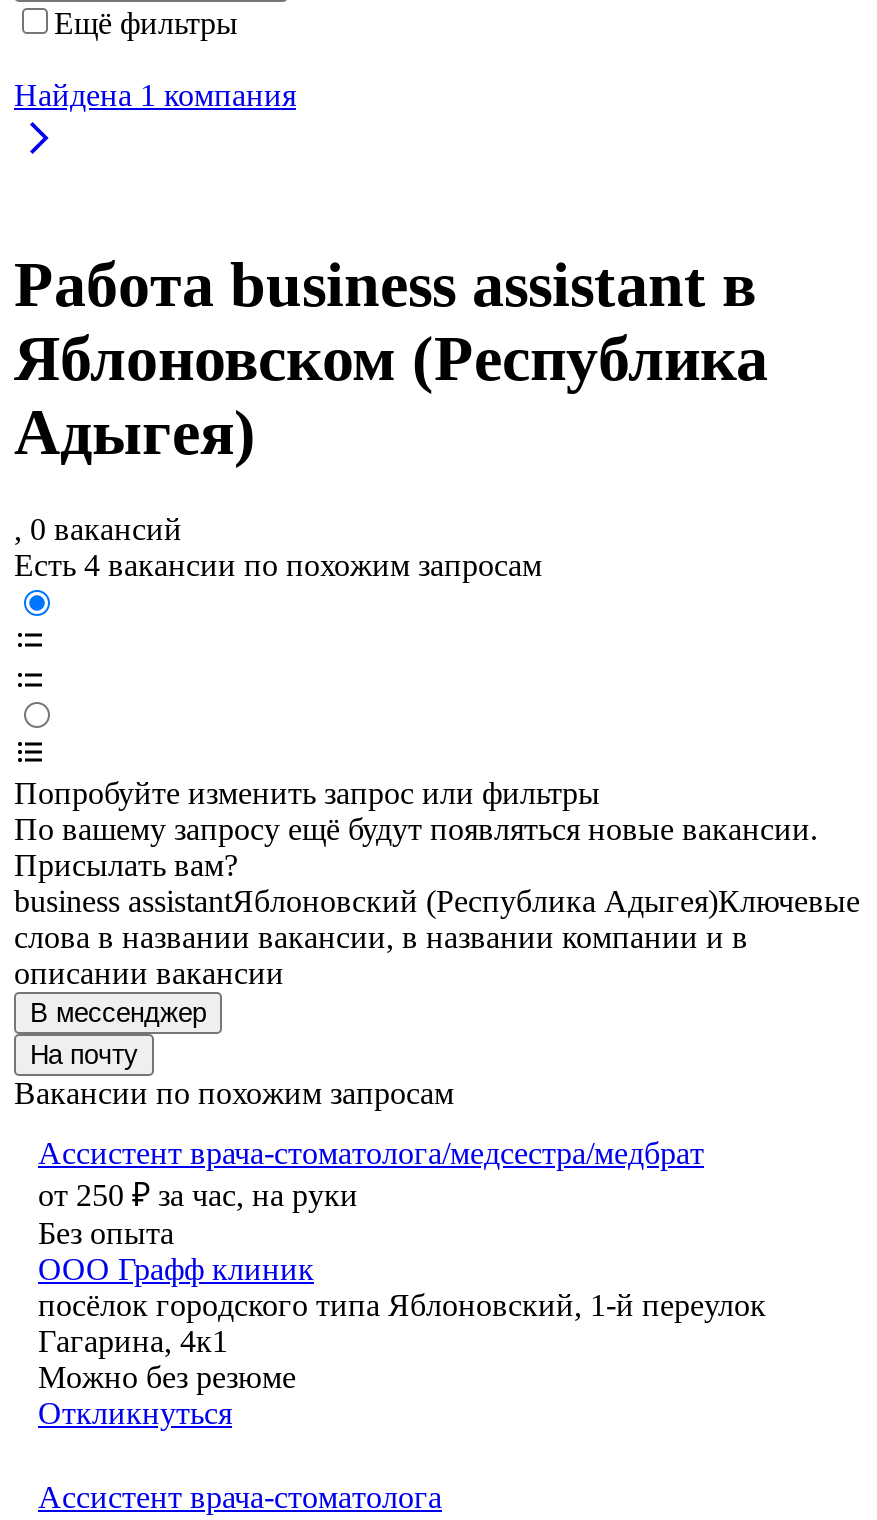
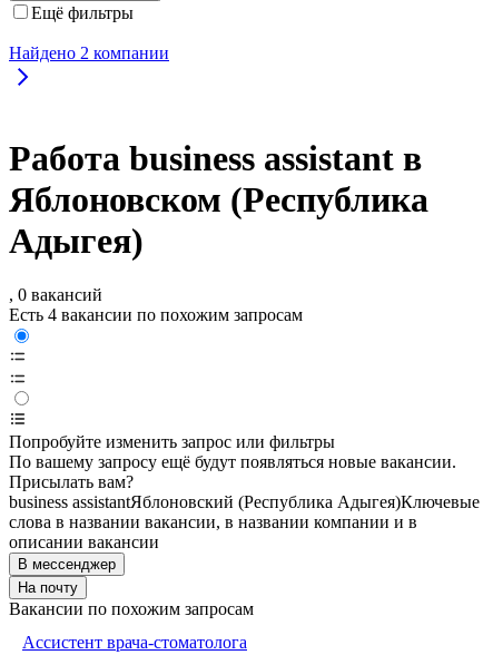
- Найдена 1 компания
+ Найдено 2 компании

- Ассистент врача-стоматолога/медсестра/медбрат
- от 250 ₽ за час, на руки
- Без опыта
- ООО Графф клиник
- посёлок городского типа Яблоновский, 1-й переулок
- Гагарина, 4к1
- Можно без резюме
- Откликнуться
